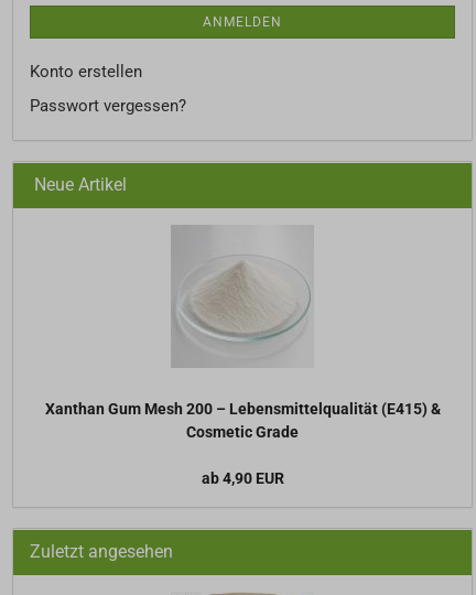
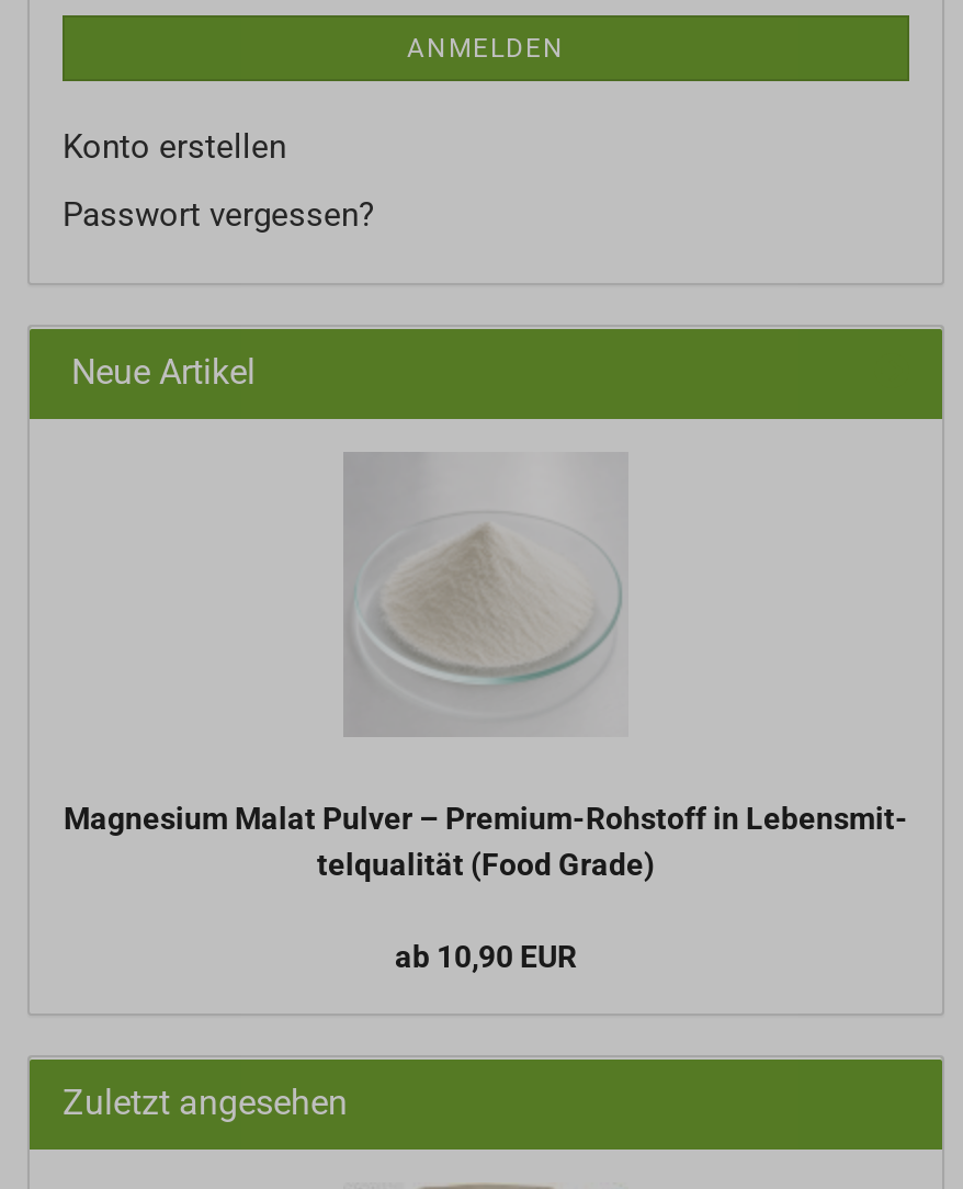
- Xanthan Gum Mesh 200 – Lebensmittelqualität (E415) &
- Cosmetic Grade
+ Magnesium Malat Pulver – Premium-Rohstoff in Lebensmit
+ telqualität (Food Grade)

- ab 4,90 EUR
+ ab 10,90 EUR
